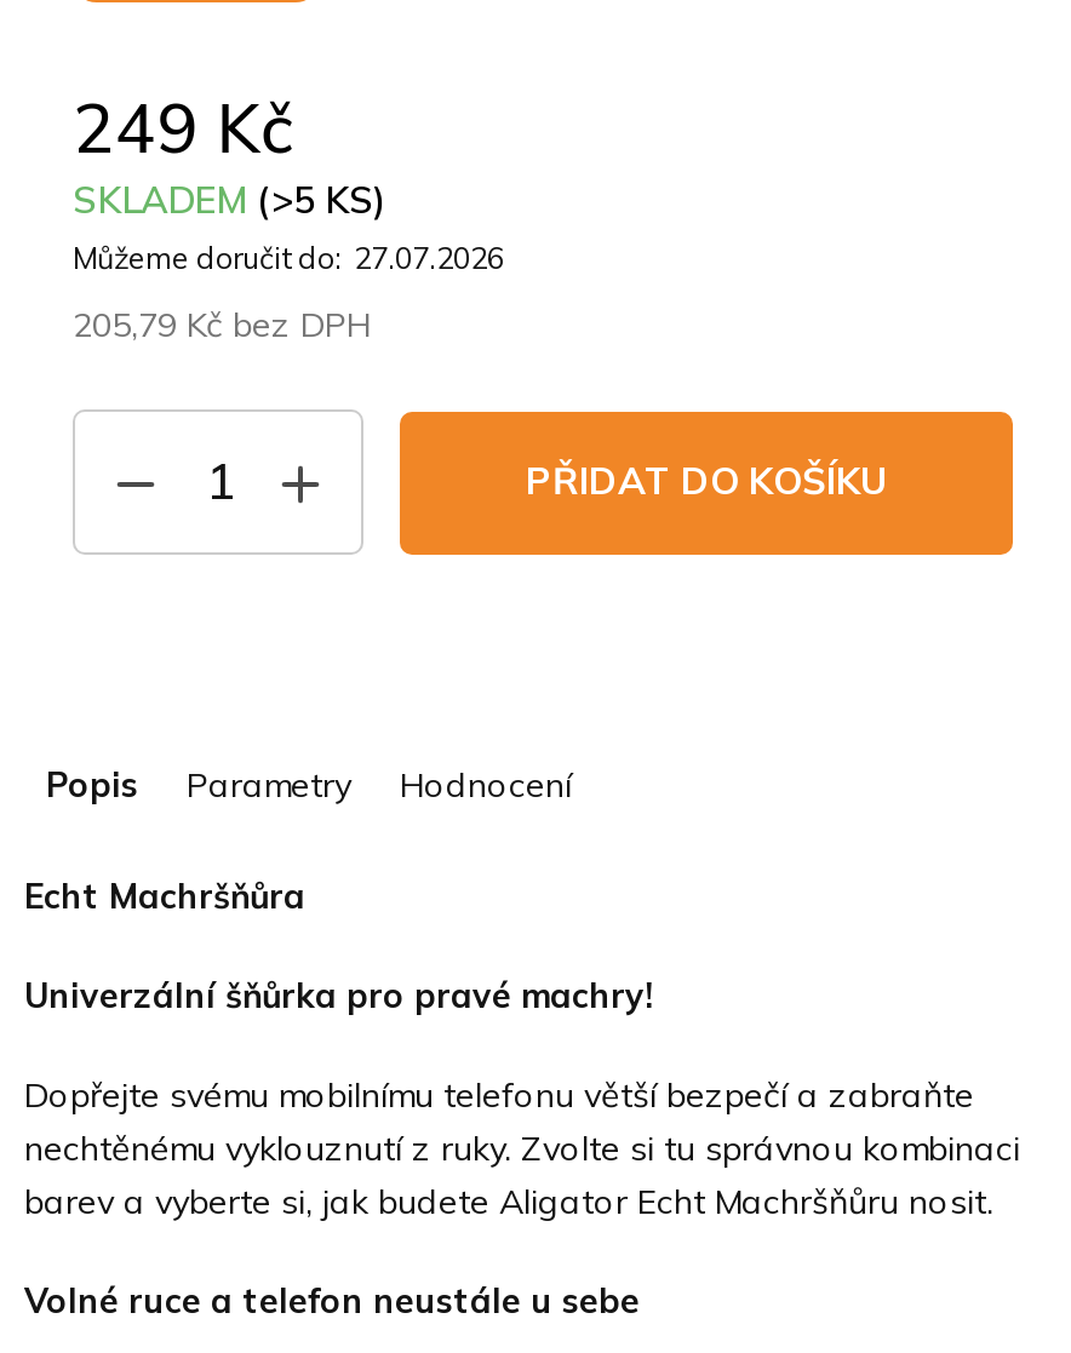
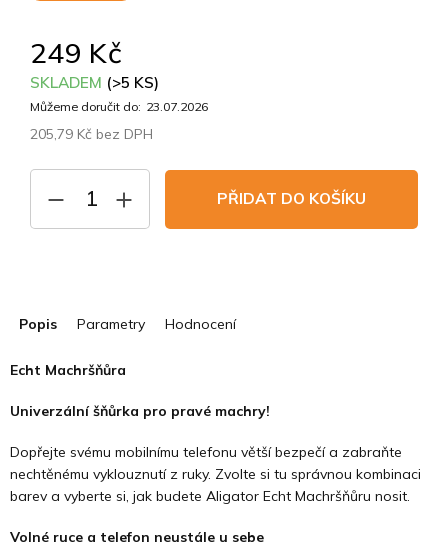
- Můžeme doručit do: 27.07.2026
+ Můžeme doručit do: 23.07.2026
